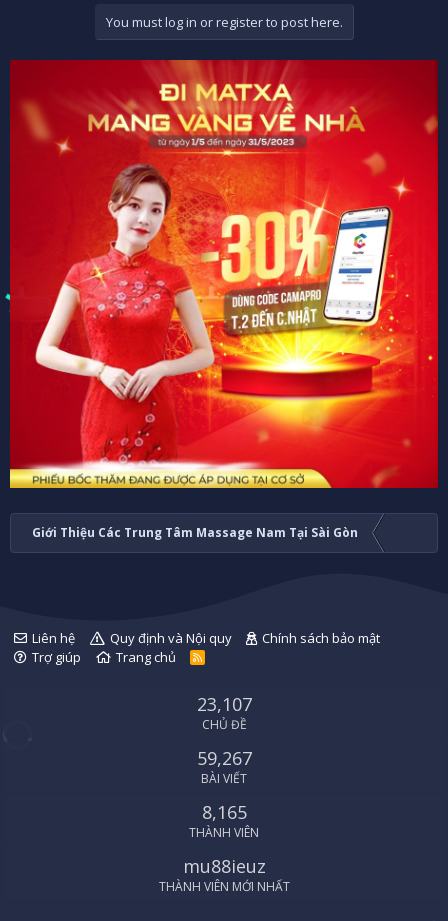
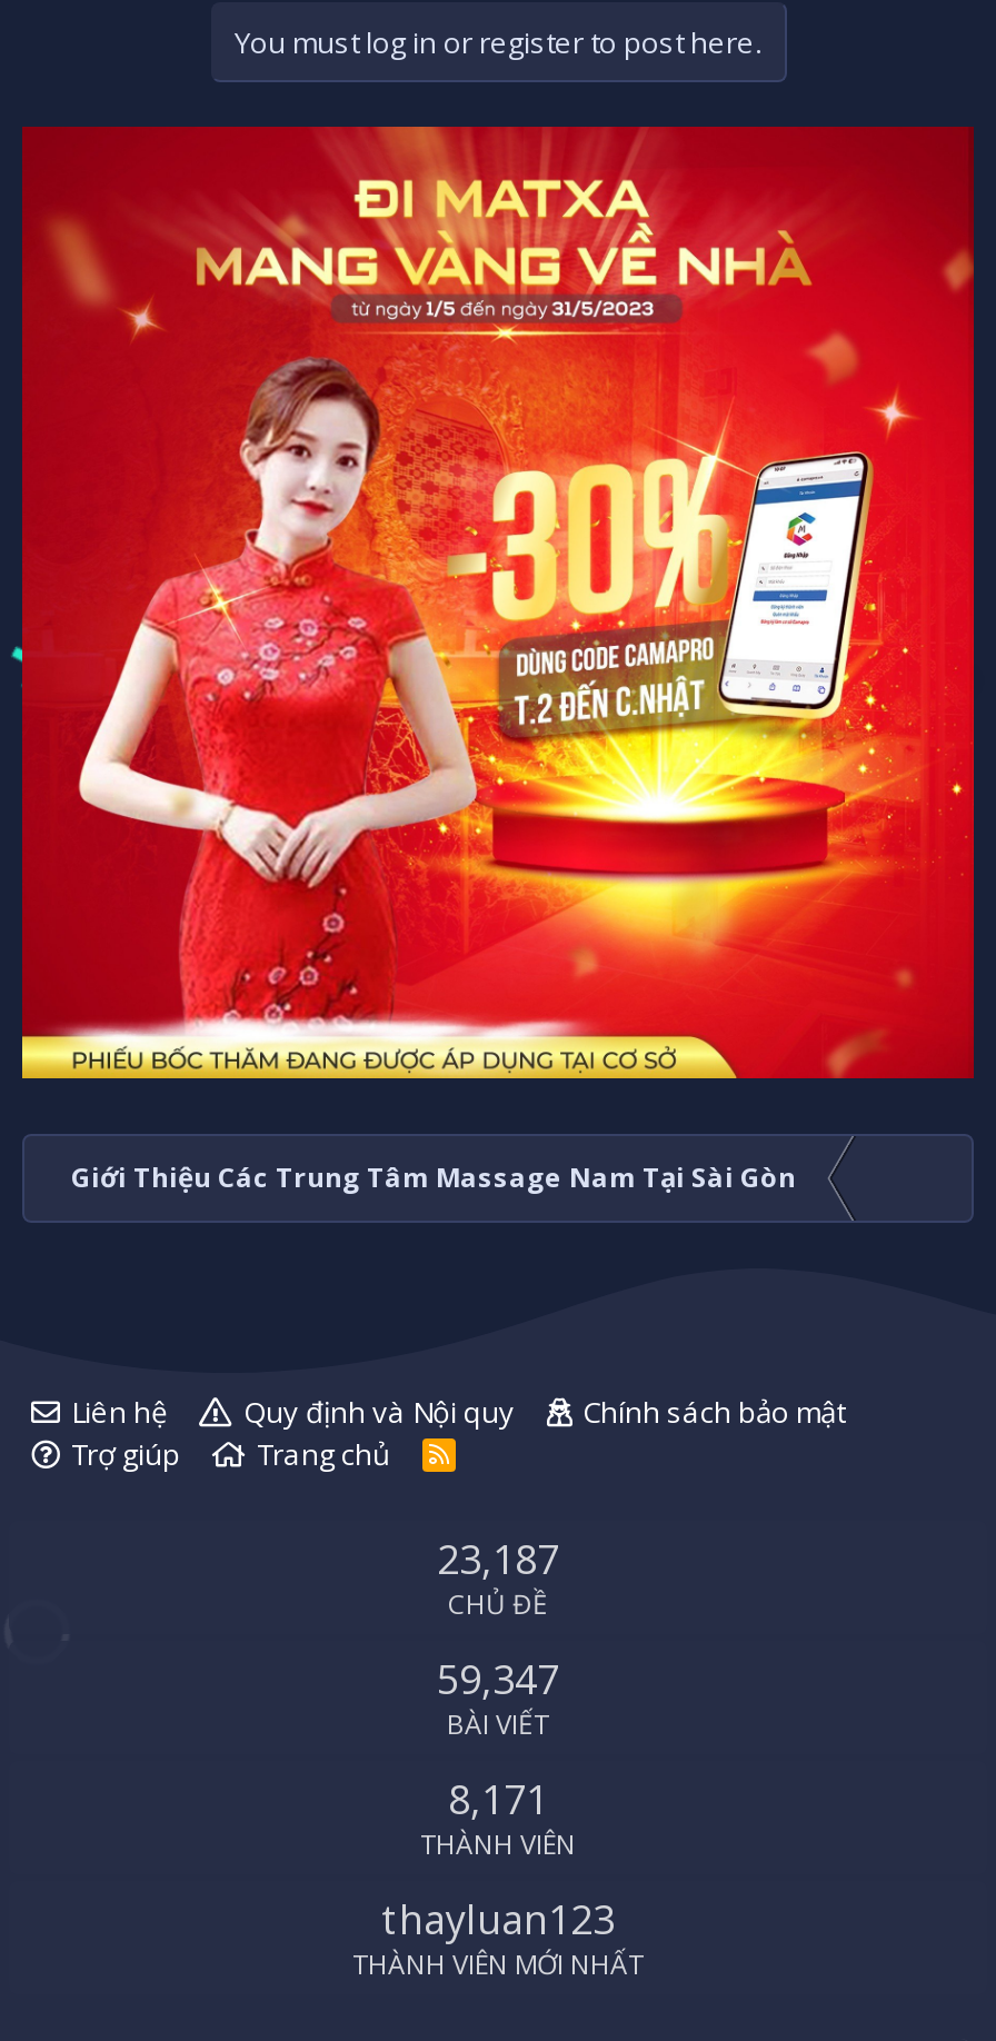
- 23,107
+ 23,187

- 59,267
+ 59,347

- 8,165
+ 8,171

- mu88ieuz
+ thayluan123
